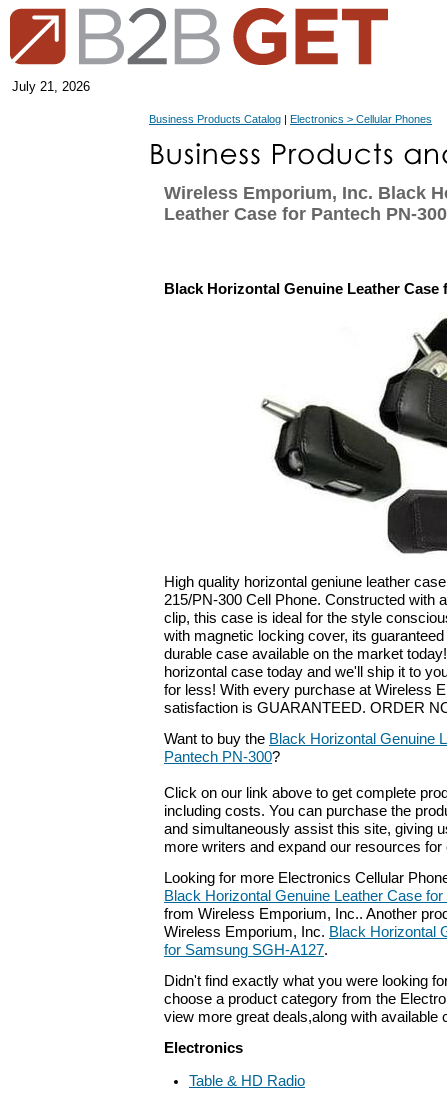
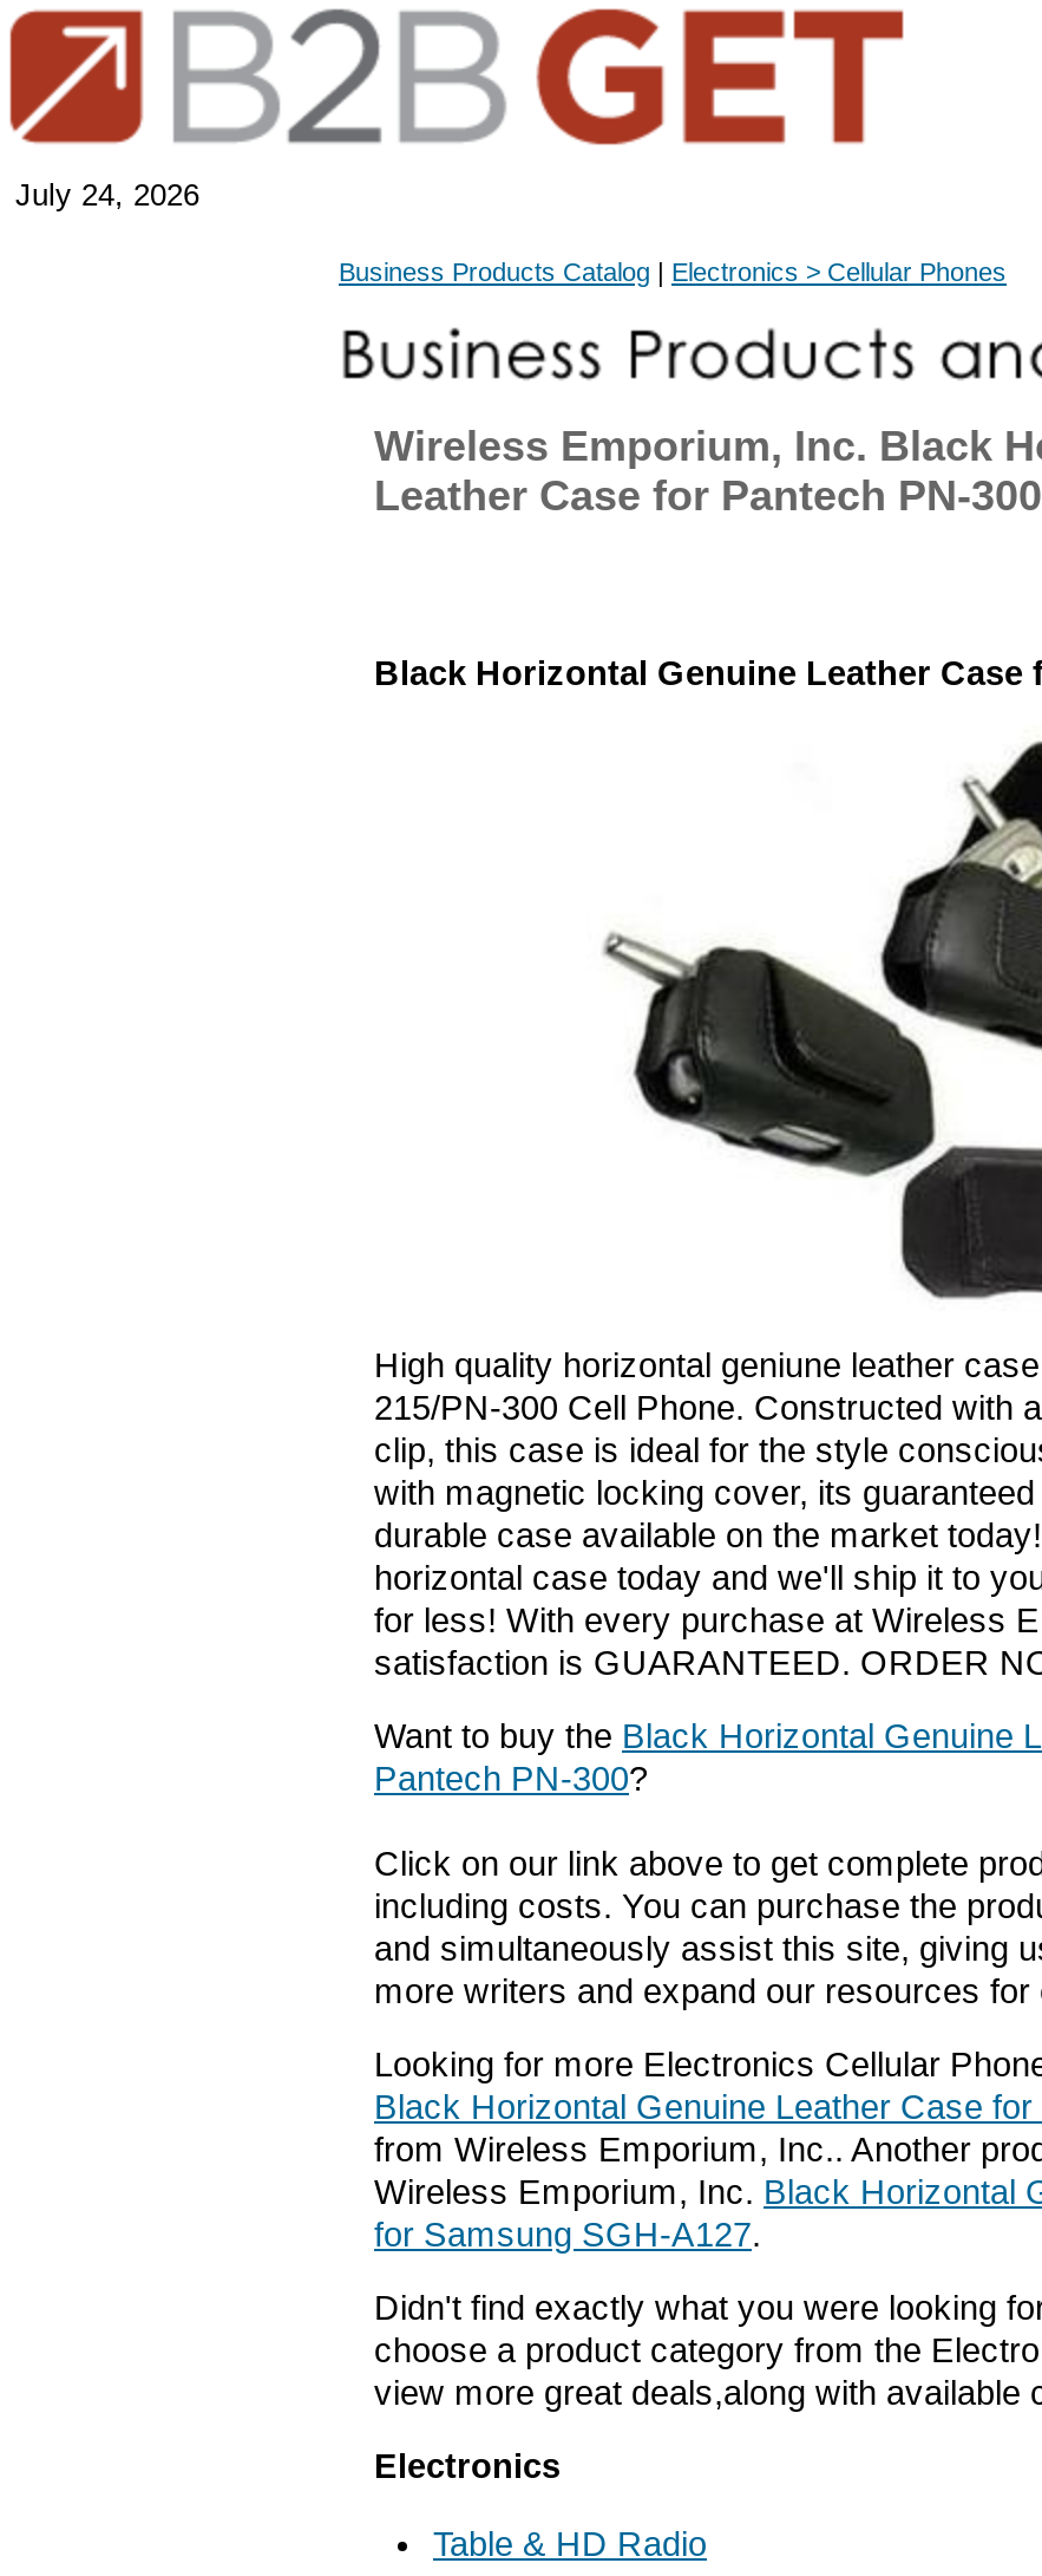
- July 21, 2026
+ July 24, 2026
